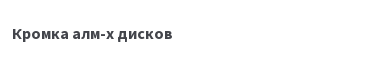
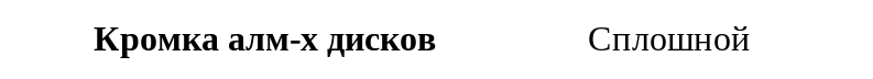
+ Сплошной
